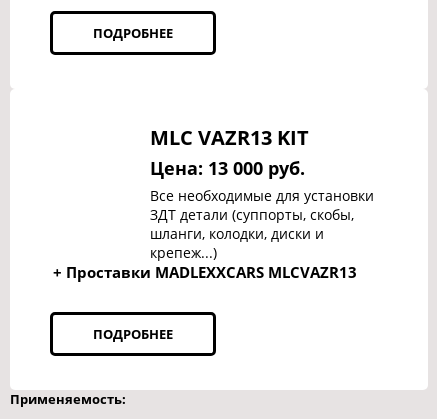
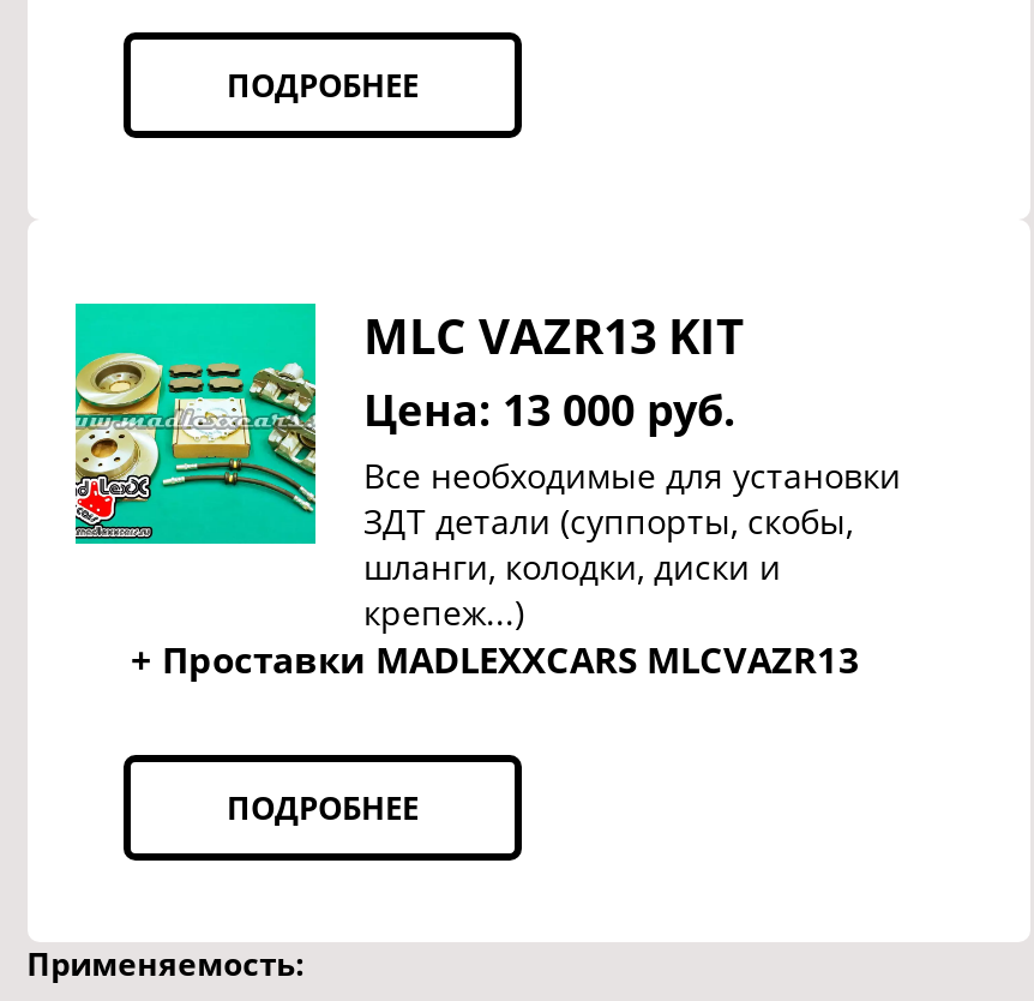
+ [image]
